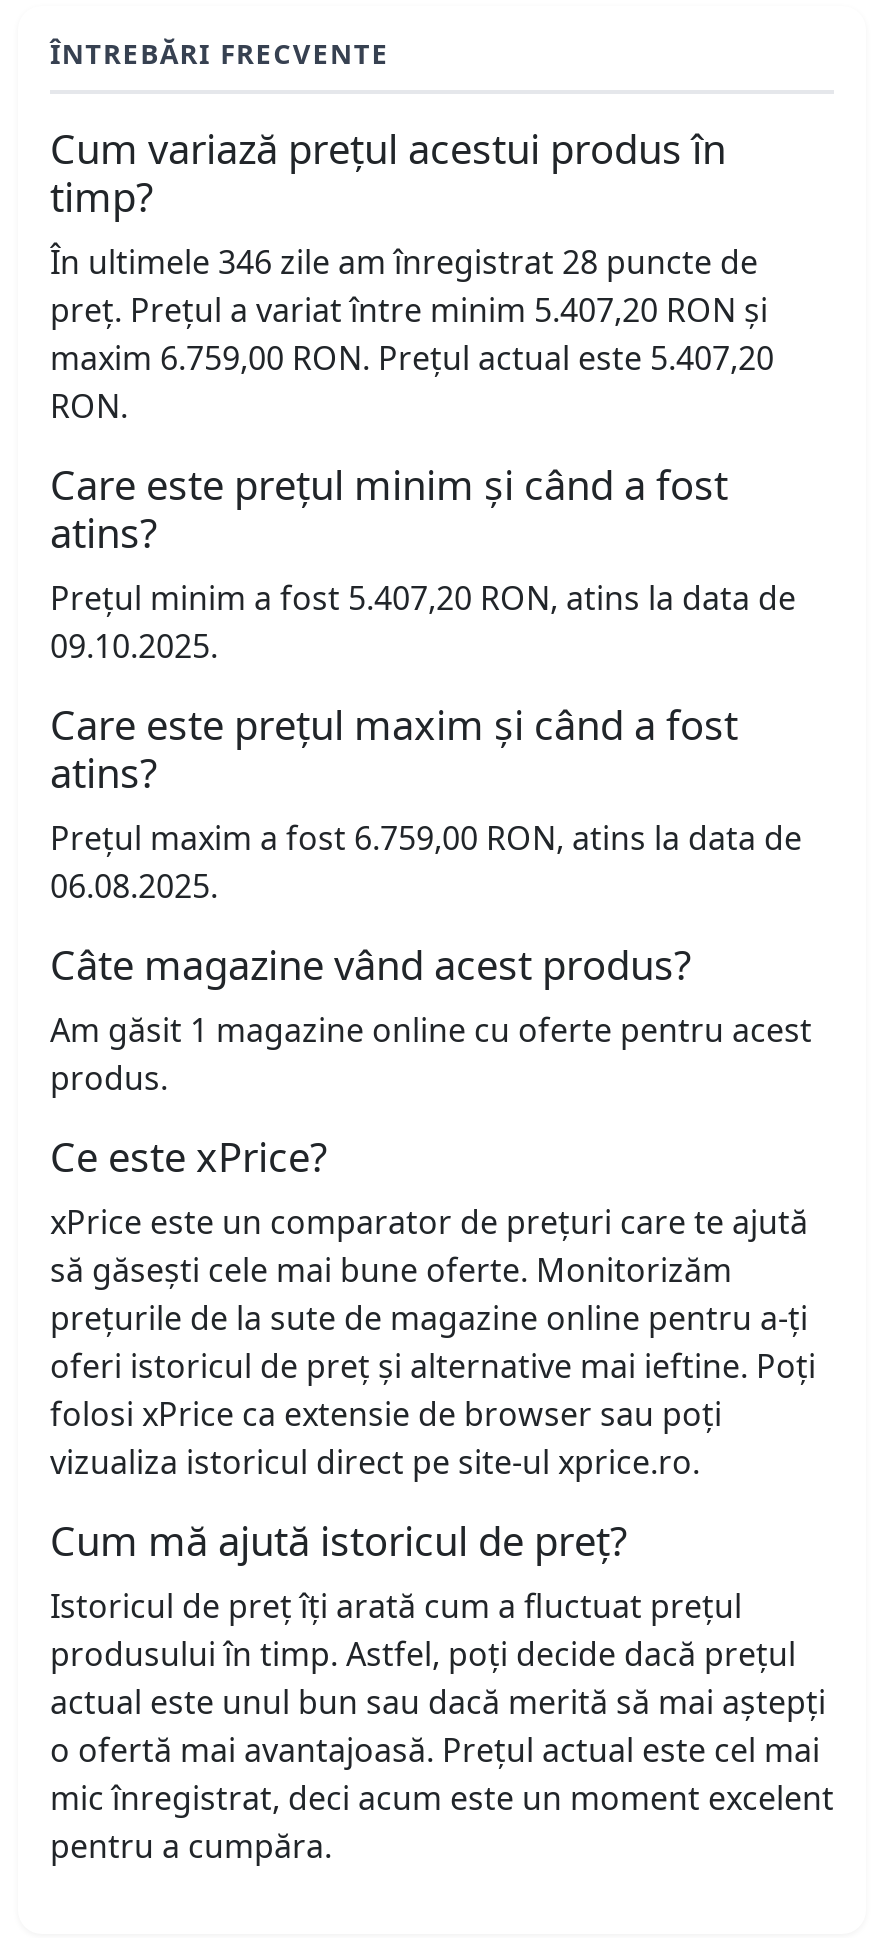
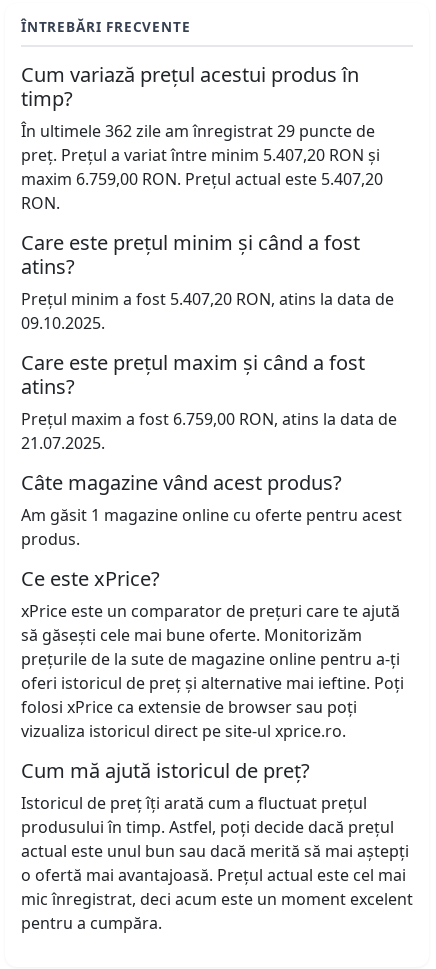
- În ultimele 346 zile am înregistrat 28 puncte de
+ În ultimele 362 zile am înregistrat 29 puncte de

- 06.08.2025.
+ 21.07.2025.
